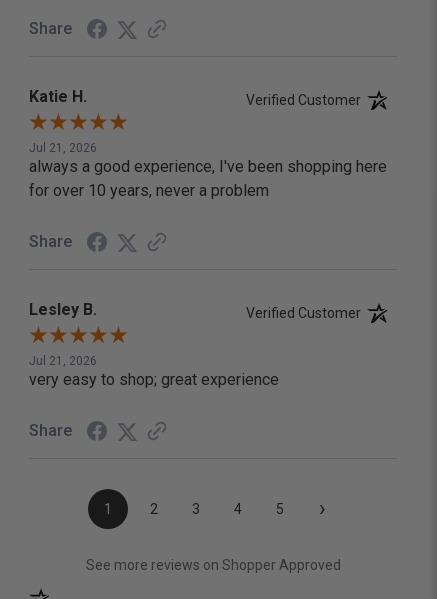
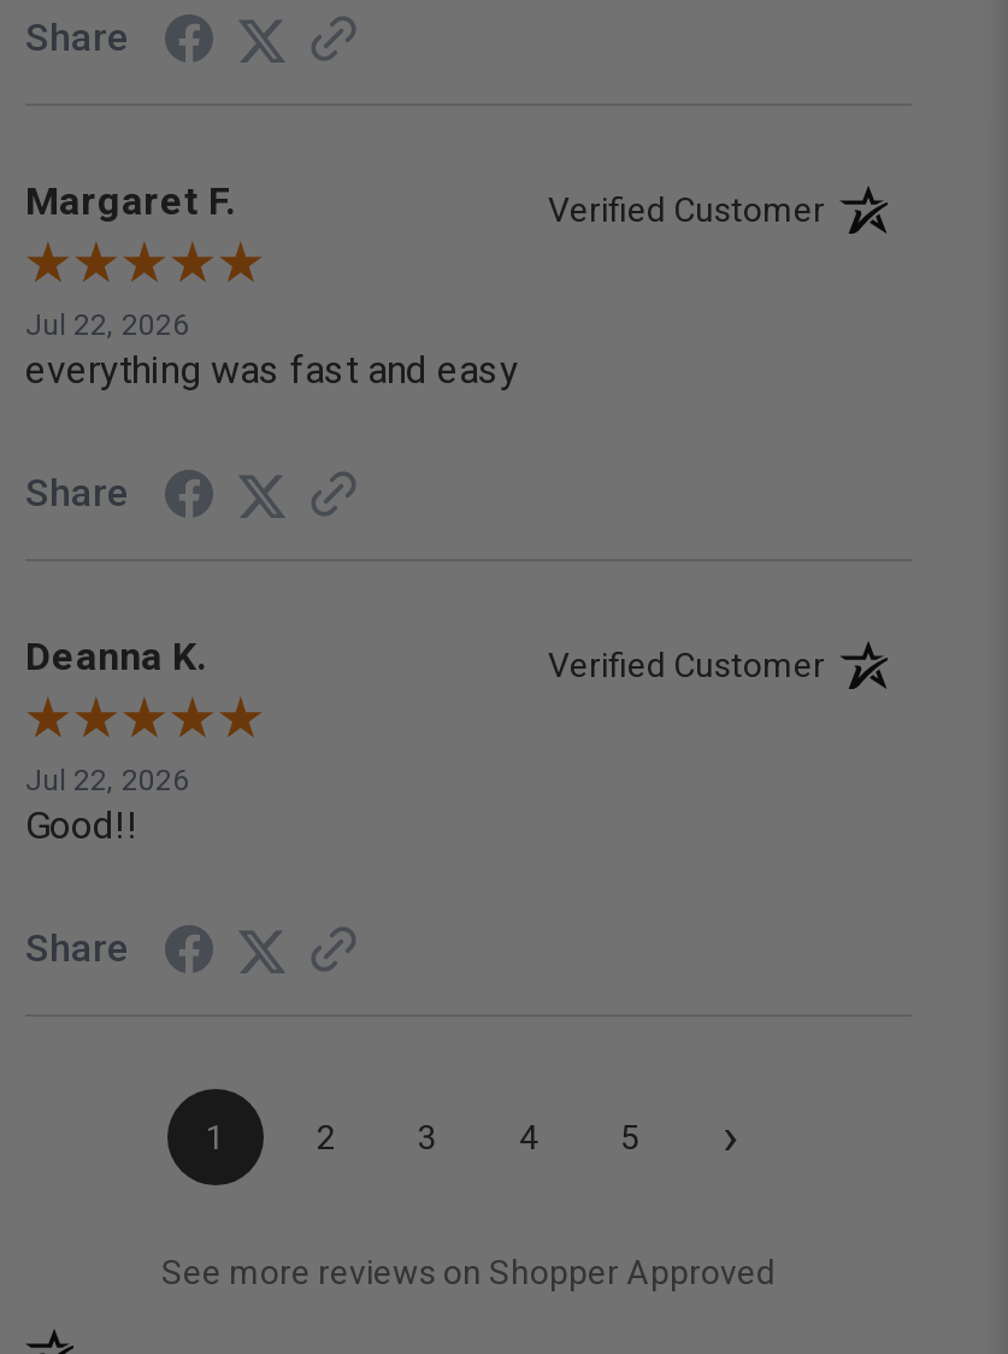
- Katie H.
+ Margaret F.

- Jul 21, 2026
- always a good experience, I've been shopping here
- for over 10 years, never a problem
+ Jul 22, 2026
+ everything was fast and easy

- Lesley B.
+ Deanna K.

- Jul 21, 2026
- very easy to shop; great experience
+ Jul 22, 2026
+ Good!!
